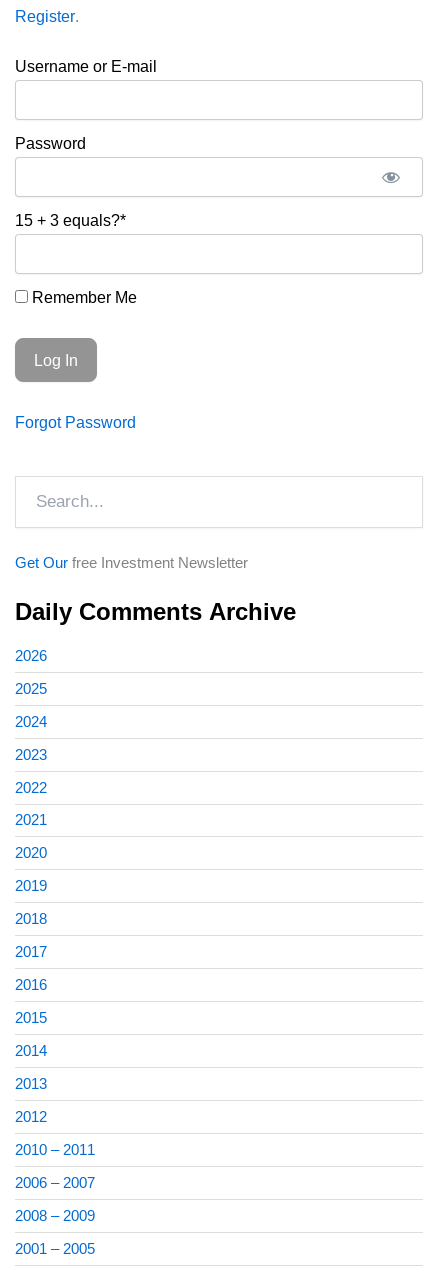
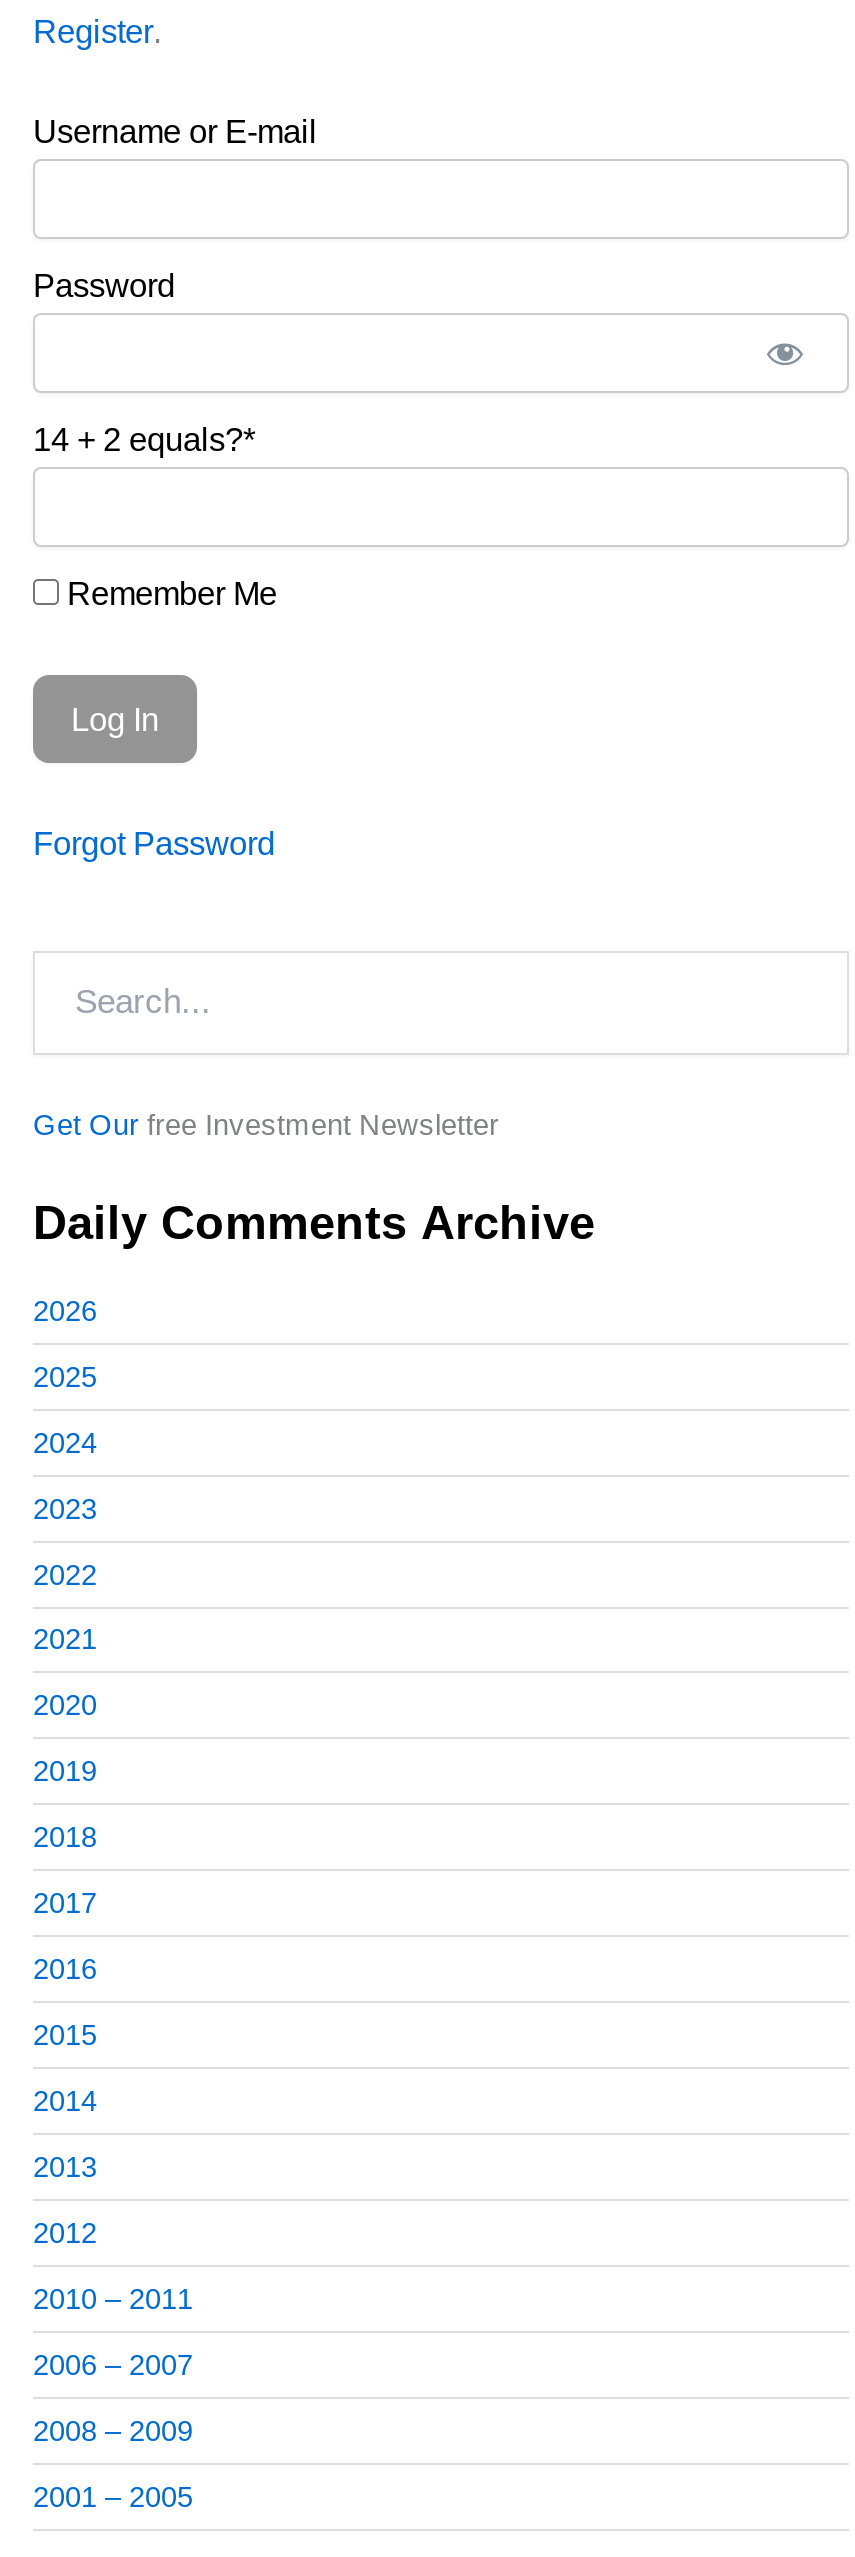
- 15 + 3 equals?*
+ 14 + 2 equals?*
